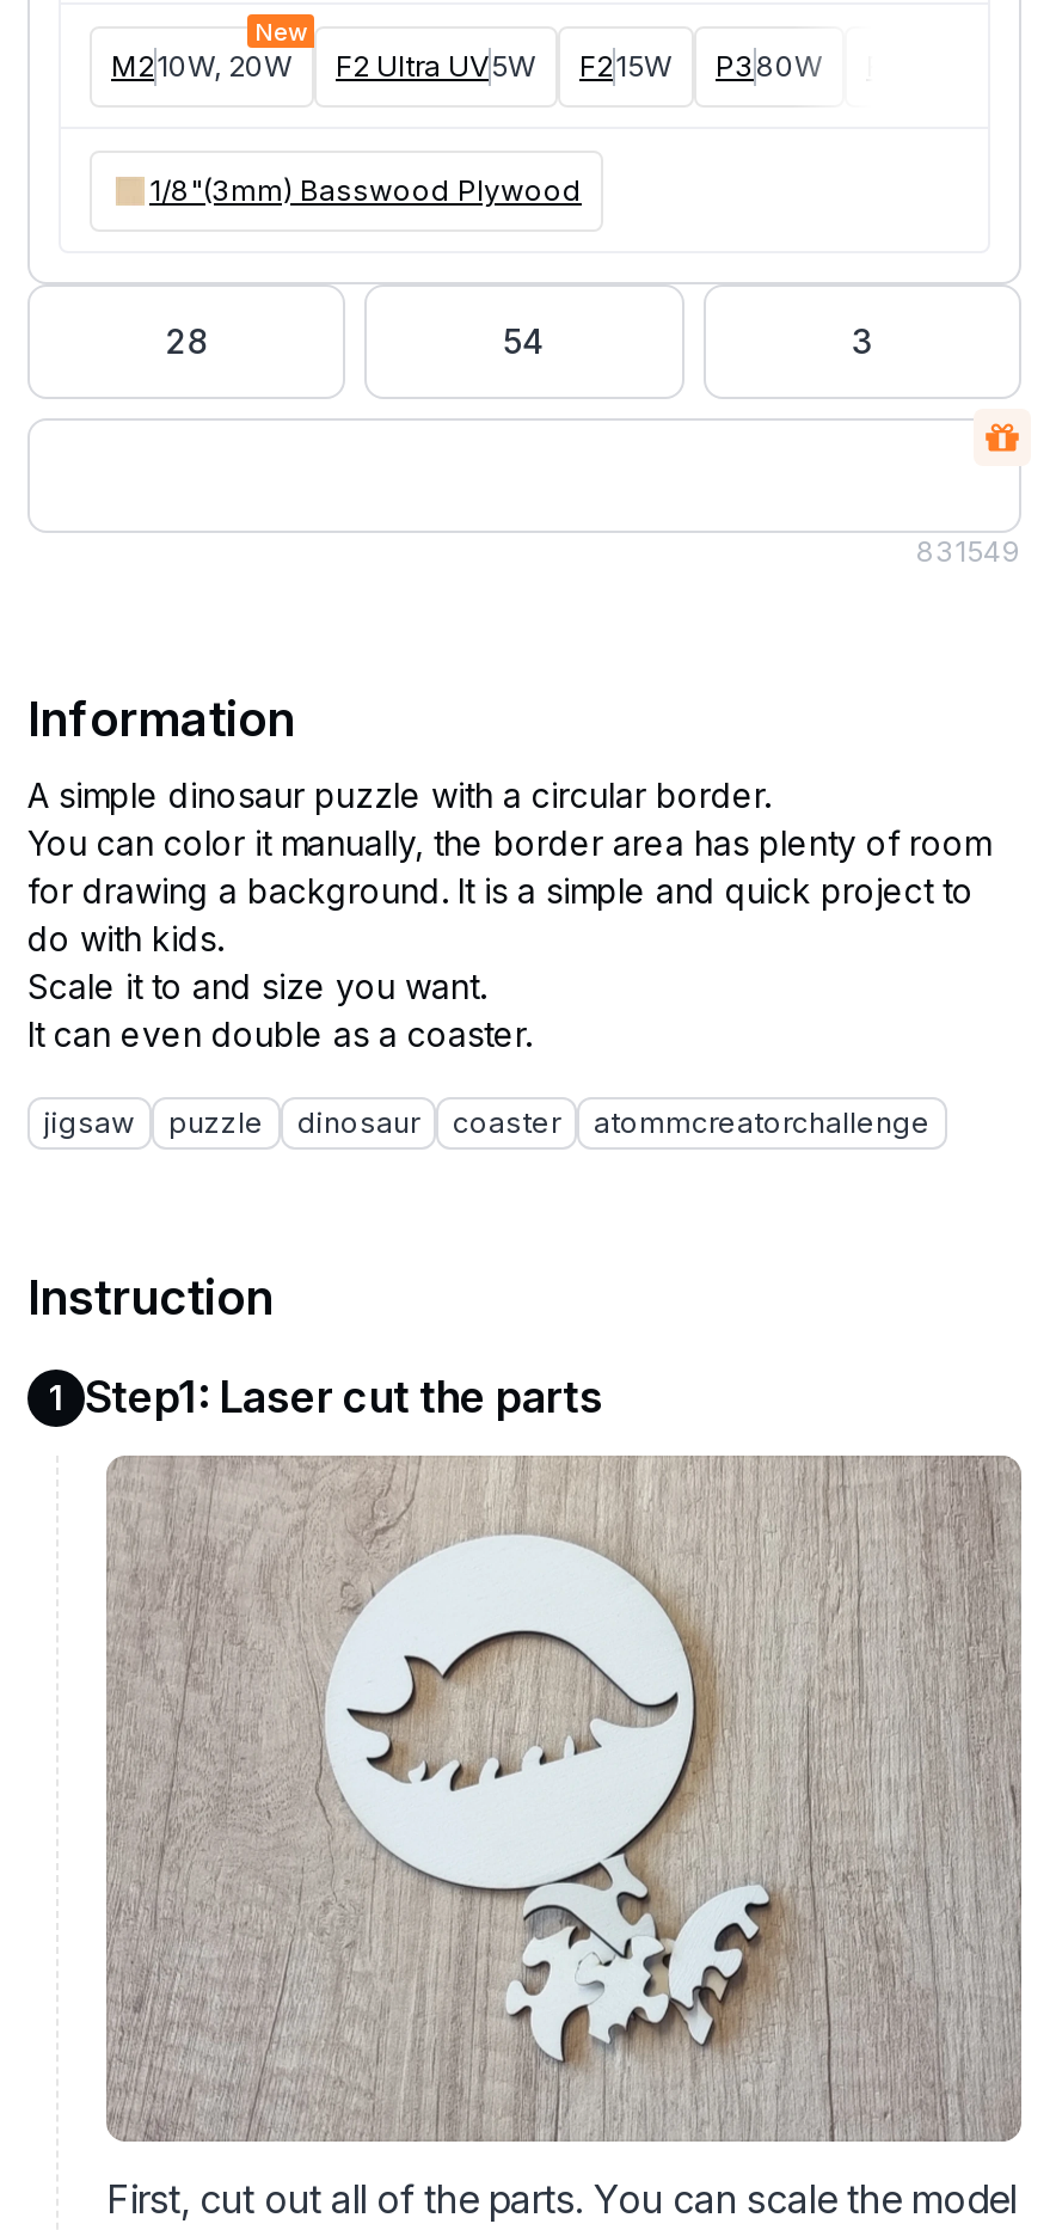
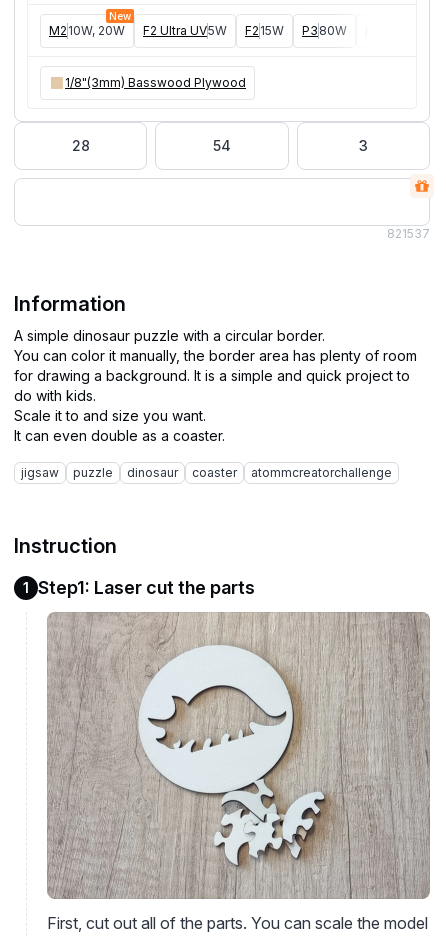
- 831549
+ 821537
